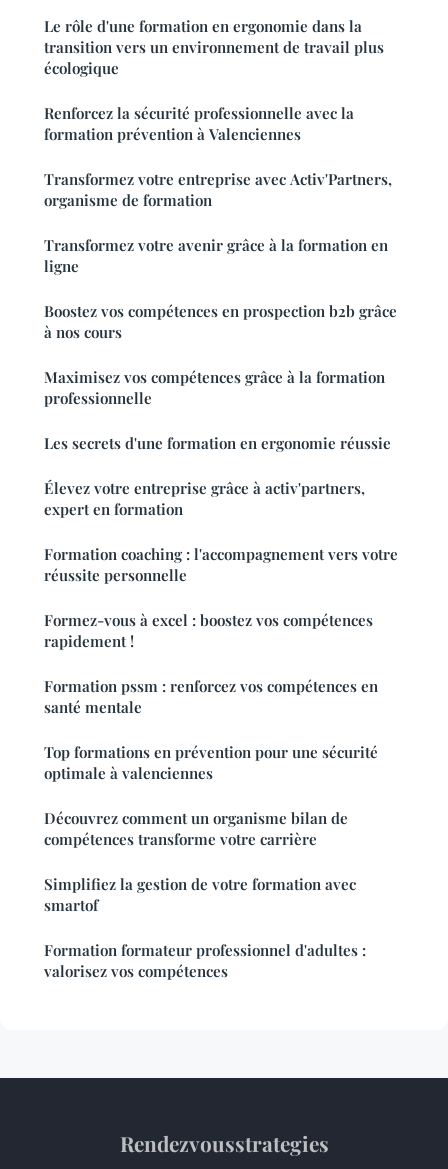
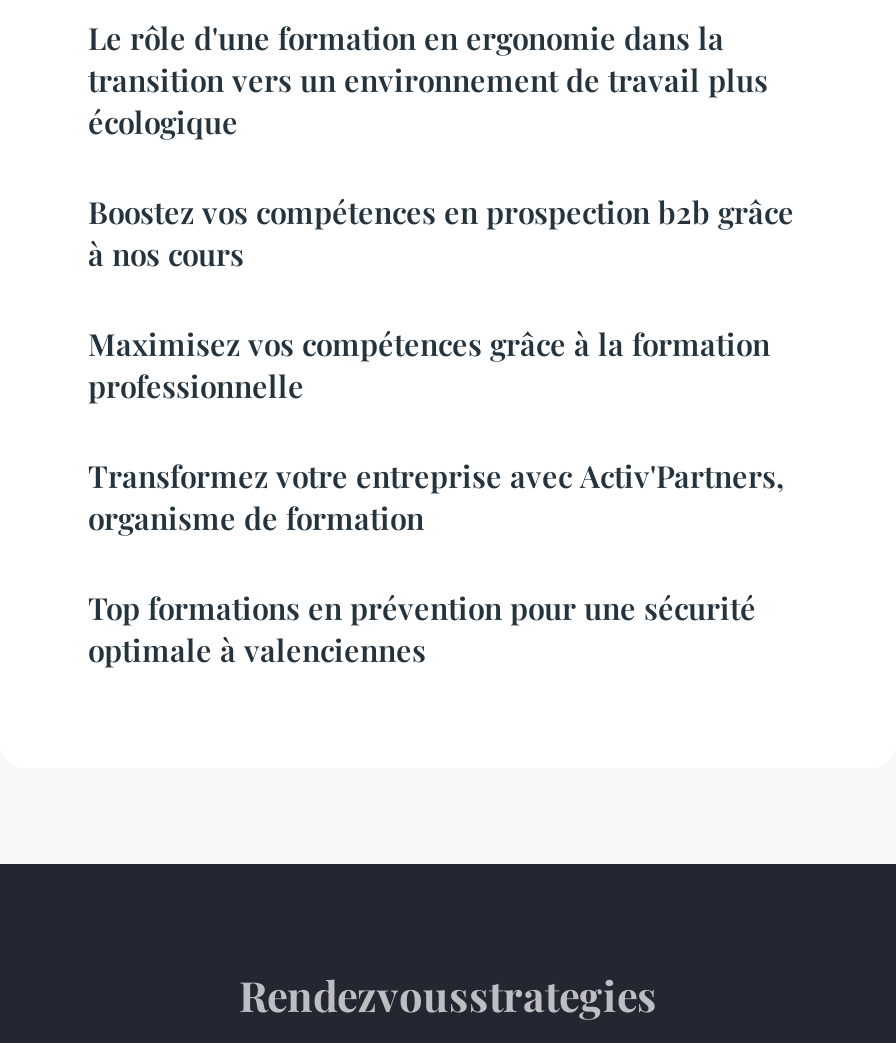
- Renforcez la sécurité professionnelle avec la
- formation prévention à Valenciennes
- Transformez votre avenir grâce à la formation en
- ligne

moved down: Transformez votre entreprise avec Activ'Partners, | organisme de formation

- Les secrets d'une formation en ergonomie réussie
- Élevez votre entreprise grâce à activ'partners,
- expert en formation
- Formation coaching : l'accompagnement vers votre
- réussite personnelle
- Formez-vous à excel : boostez vos compétences
- rapidement !
- Formation pssm : renforcez vos compétences en
- santé mentale

- Découvrez comment un organisme bilan de
- compétences transforme votre carrière
- Simplifiez la gestion de votre formation avec
- smartof
- Formation formateur professionnel d'adultes :
- valorisez vos compétences
